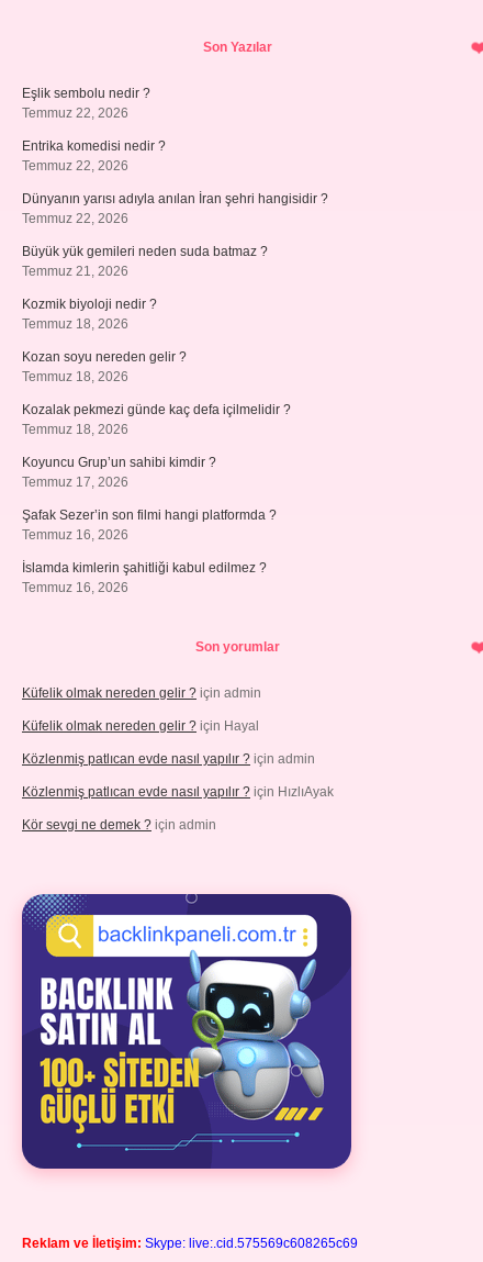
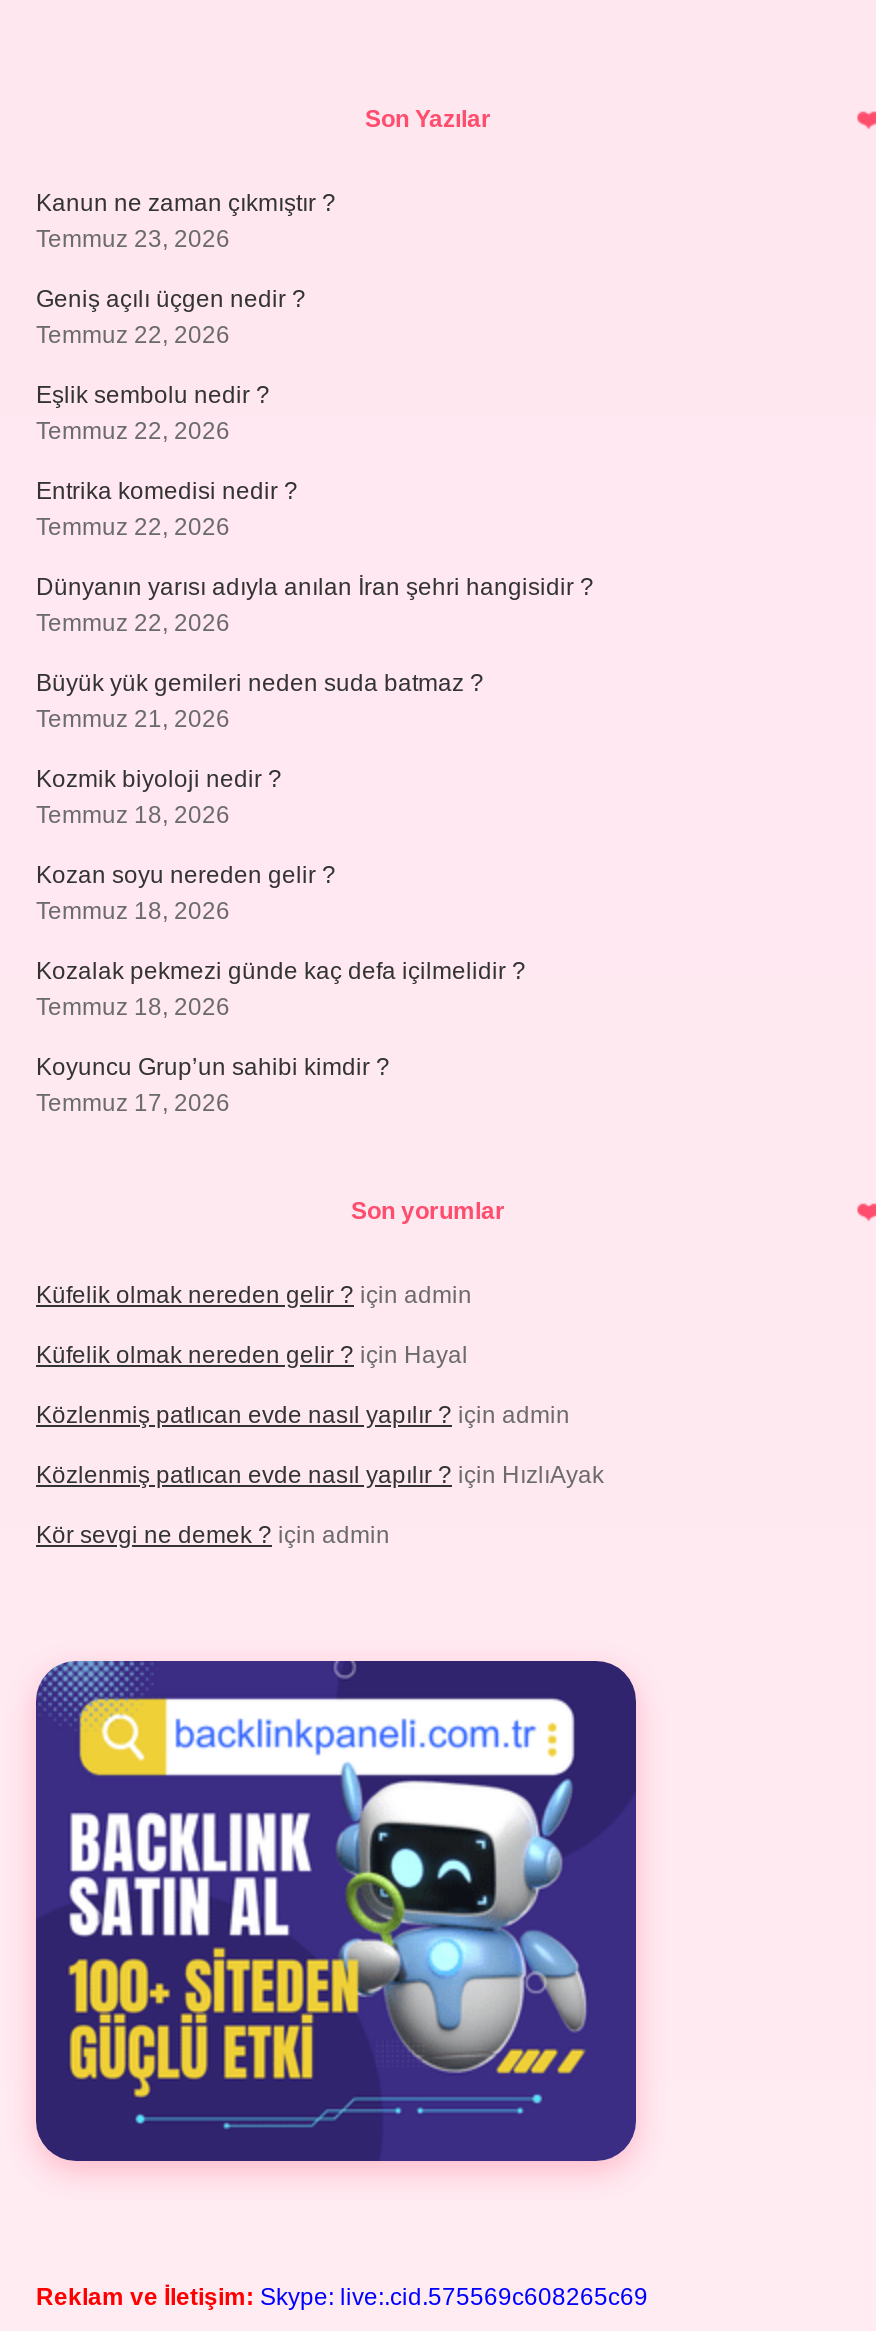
+ Kanun ne zaman çıkmıştır ?
+ Temmuz 23, 2026
+ Geniş açılı üçgen nedir ?
+ Temmuz 22, 2026

moved down: Eşlik sembolu nedir ? | Temmuz 22, 2026 | Entrika komedisi nedir ? | ... | Koyuncu Grup’un sahibi kimdir ? | Temmuz 17, 2026

- Şafak Sezer’in son filmi hangi platformda ?
- Temmuz 16, 2026
- İslamda kimlerin şahitliği kabul edilmez ?
- Temmuz 16, 2026
